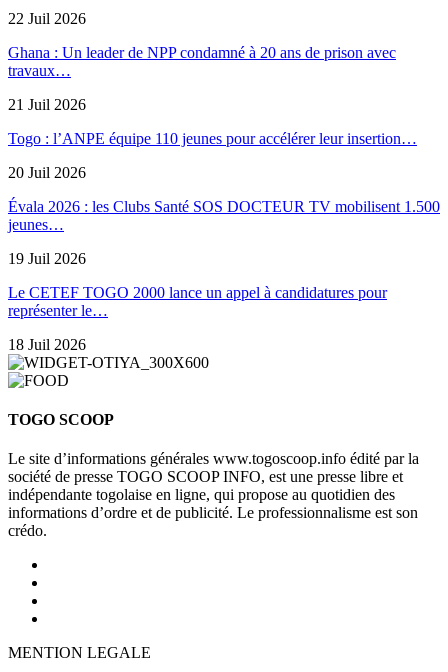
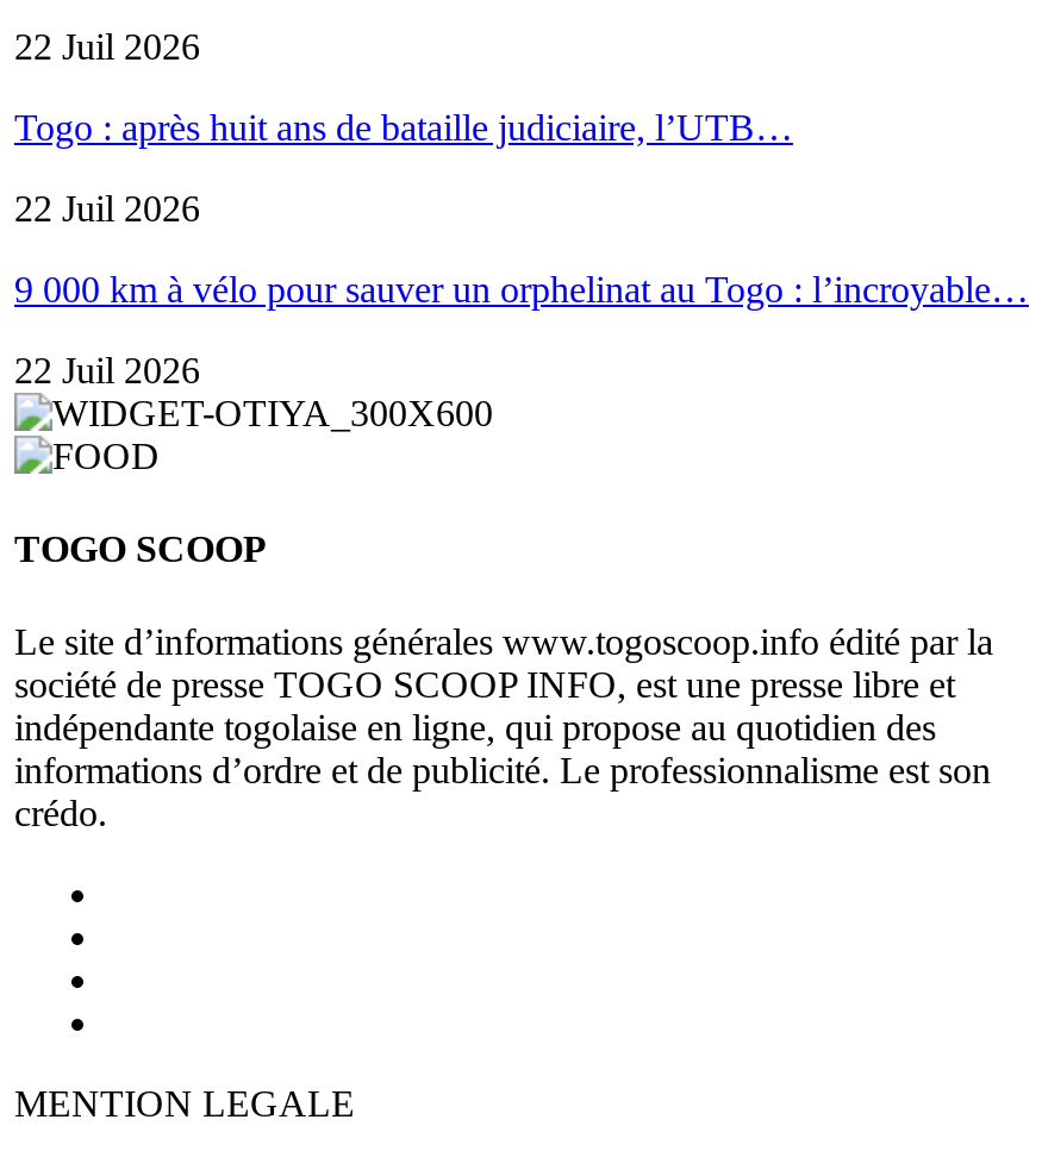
- Ghana : Un leader de NPP condamné à 20 ans de prison avec
- travaux…
- 21 Juil 2026
- Togo : l’ANPE équipe 110 jeunes pour accélérer leur insertion…
- 20 Juil 2026
- Évala 2026 : les Clubs Santé SOS DOCTEUR TV mobilisent 1.500
- jeunes…
- 19 Juil 2026
- Le CETEF TOGO 2000 lance un appel à candidatures pour
- représenter le…
- 18 Juil 2026
+ Togo : après huit ans de bataille judiciaire, l’UTB…
+ 22 Juil 2026
+ 9 000 km à vélo pour sauver un orphelinat au Togo : l’incroyable…
+ 22 Juil 2026
